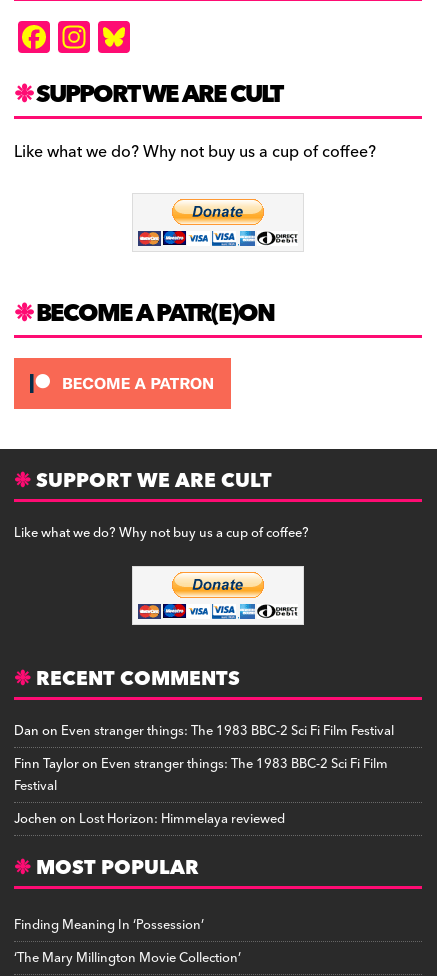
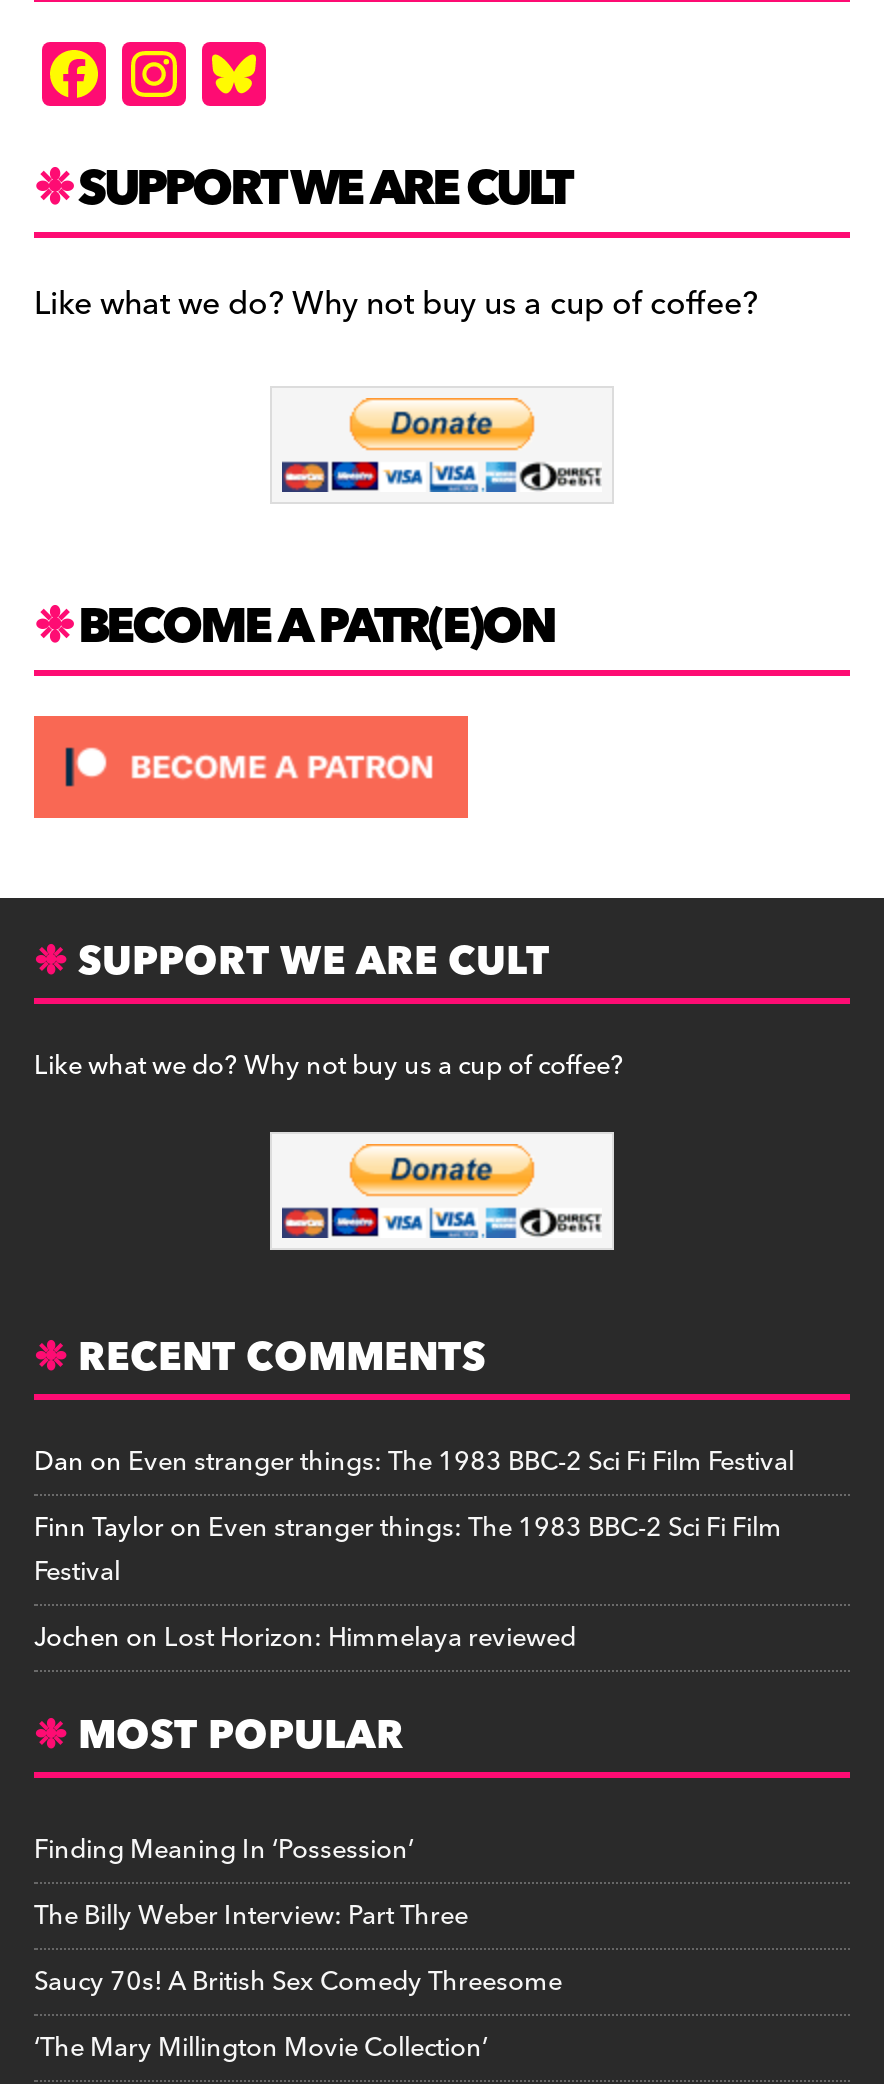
+ The Billy Weber Interview: Part Three
+ Saucy 70s! A British Sex Comedy Threesome
